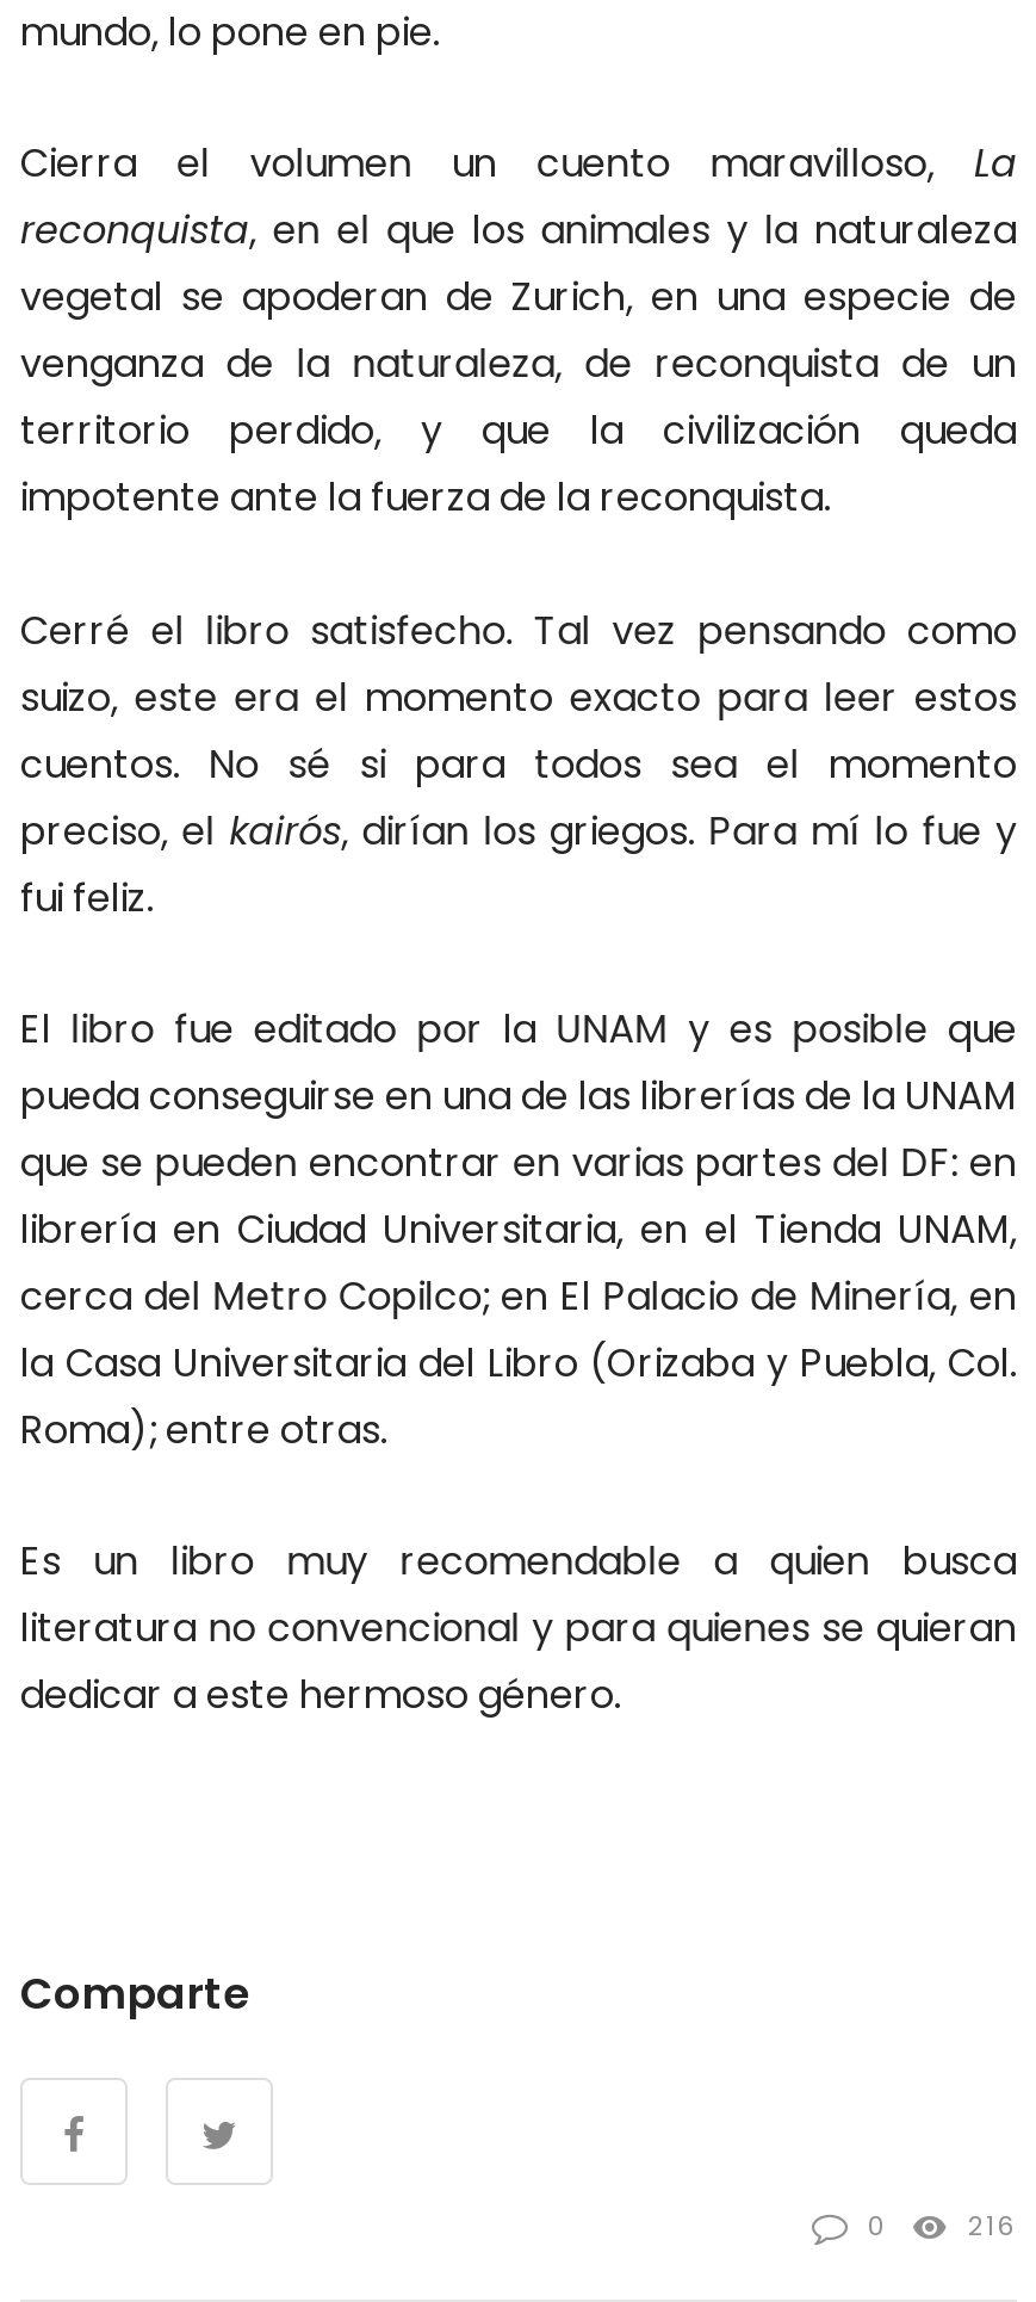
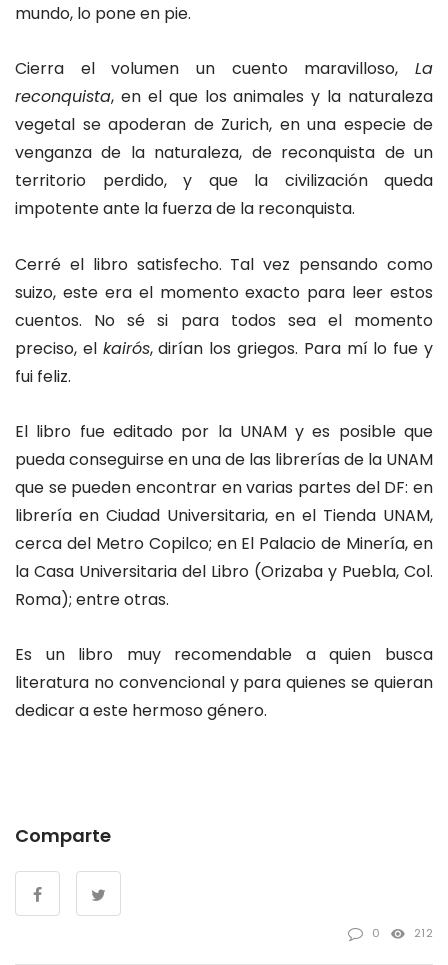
- 216
+ 212
